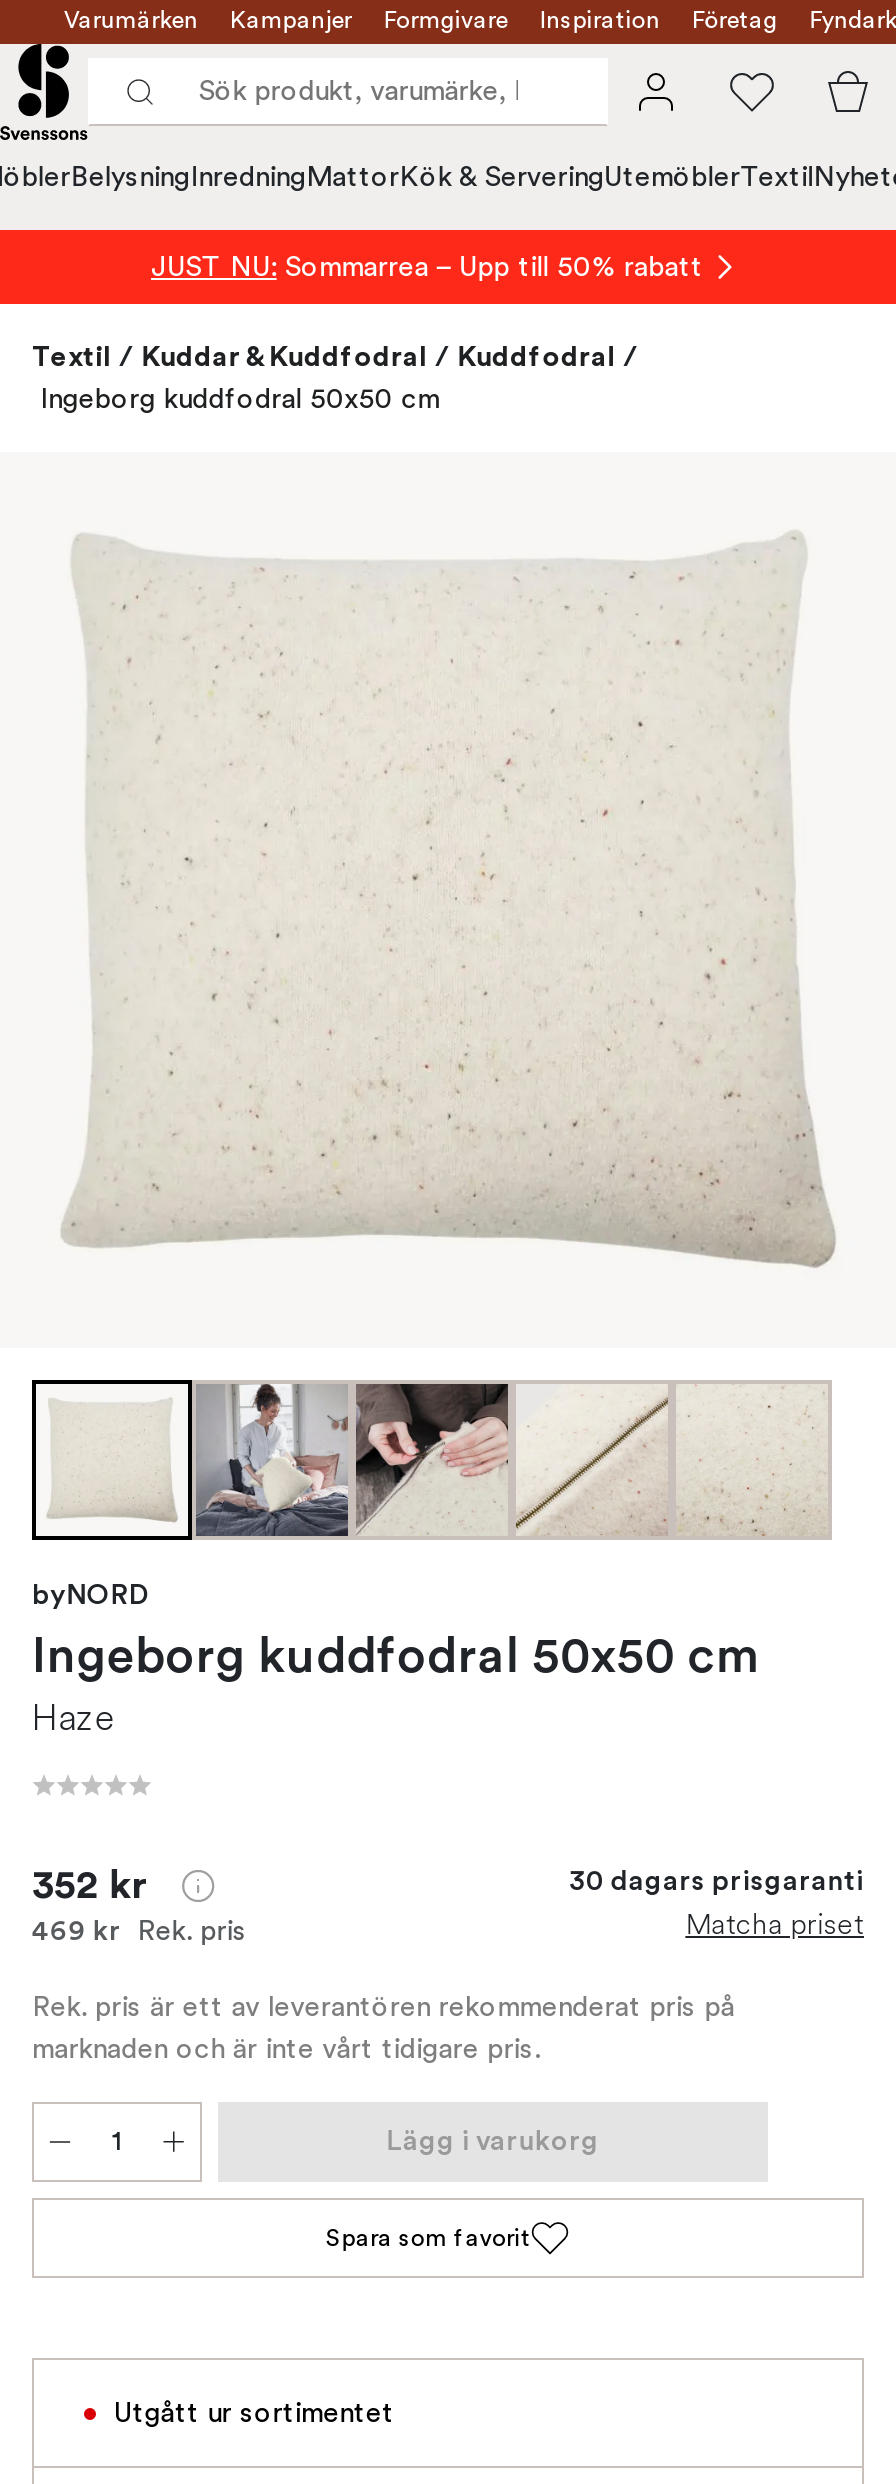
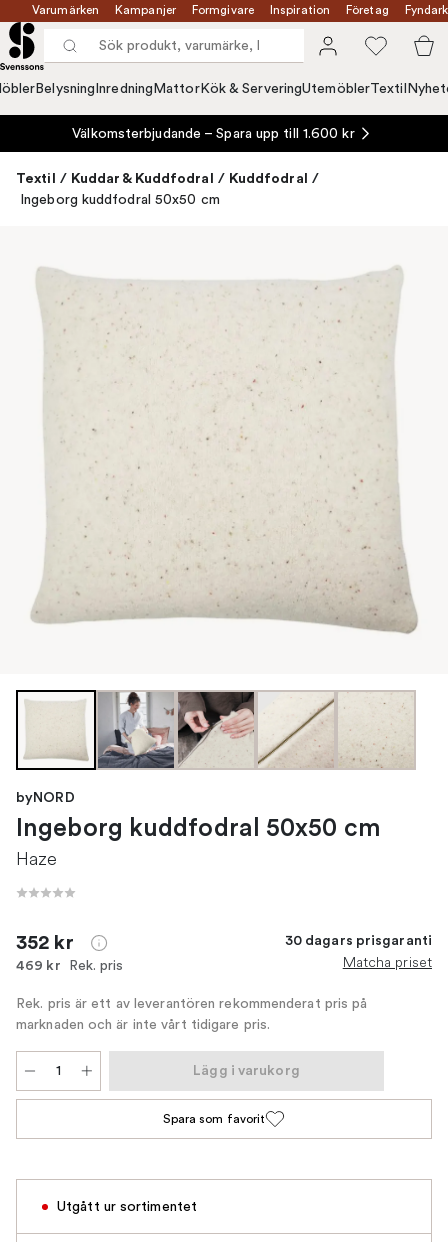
- JUST NU: Sommarrea – Upp till 50% rabatt
+ Välkomsterbjudande – Spara upp till 1.600 kr
